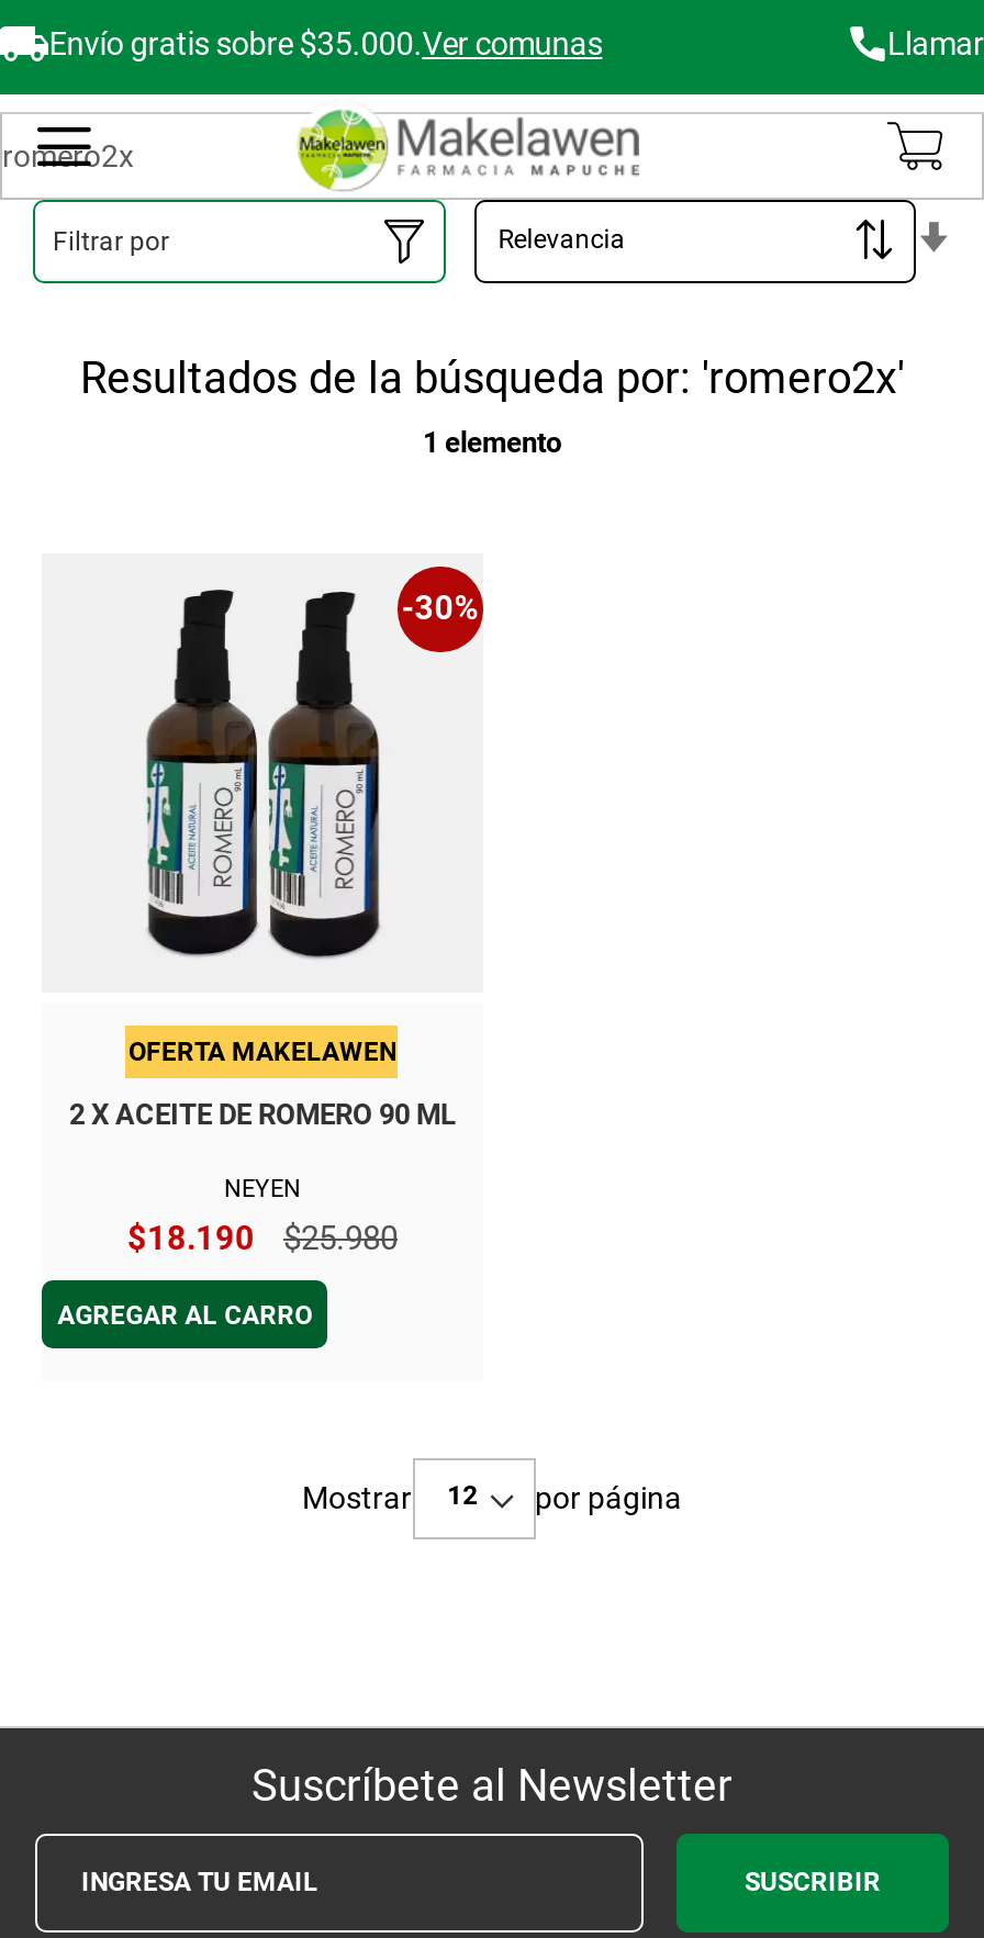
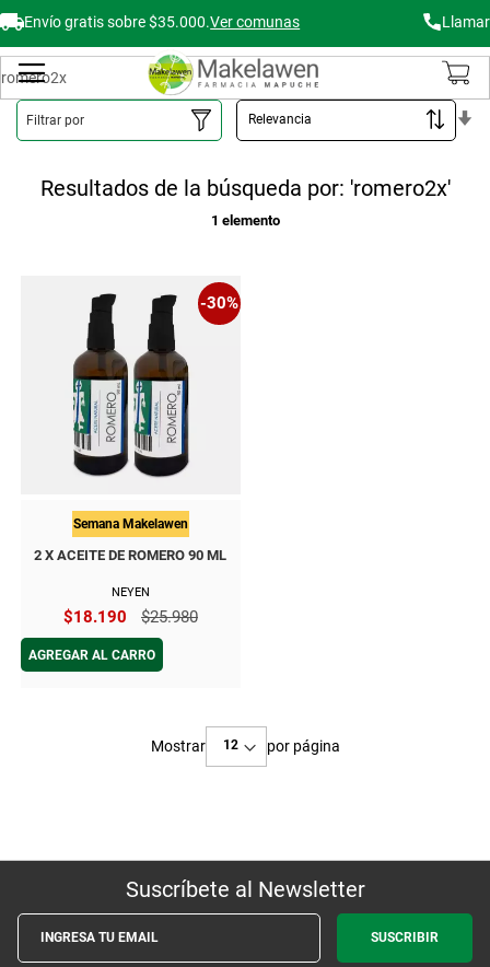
- OFERTA MAKELAWEN
+ Semana Makelawen
